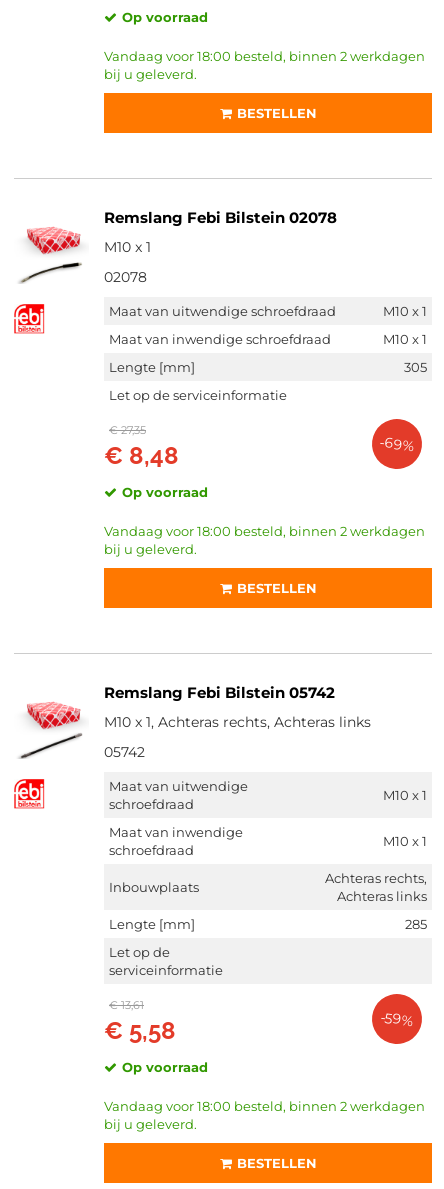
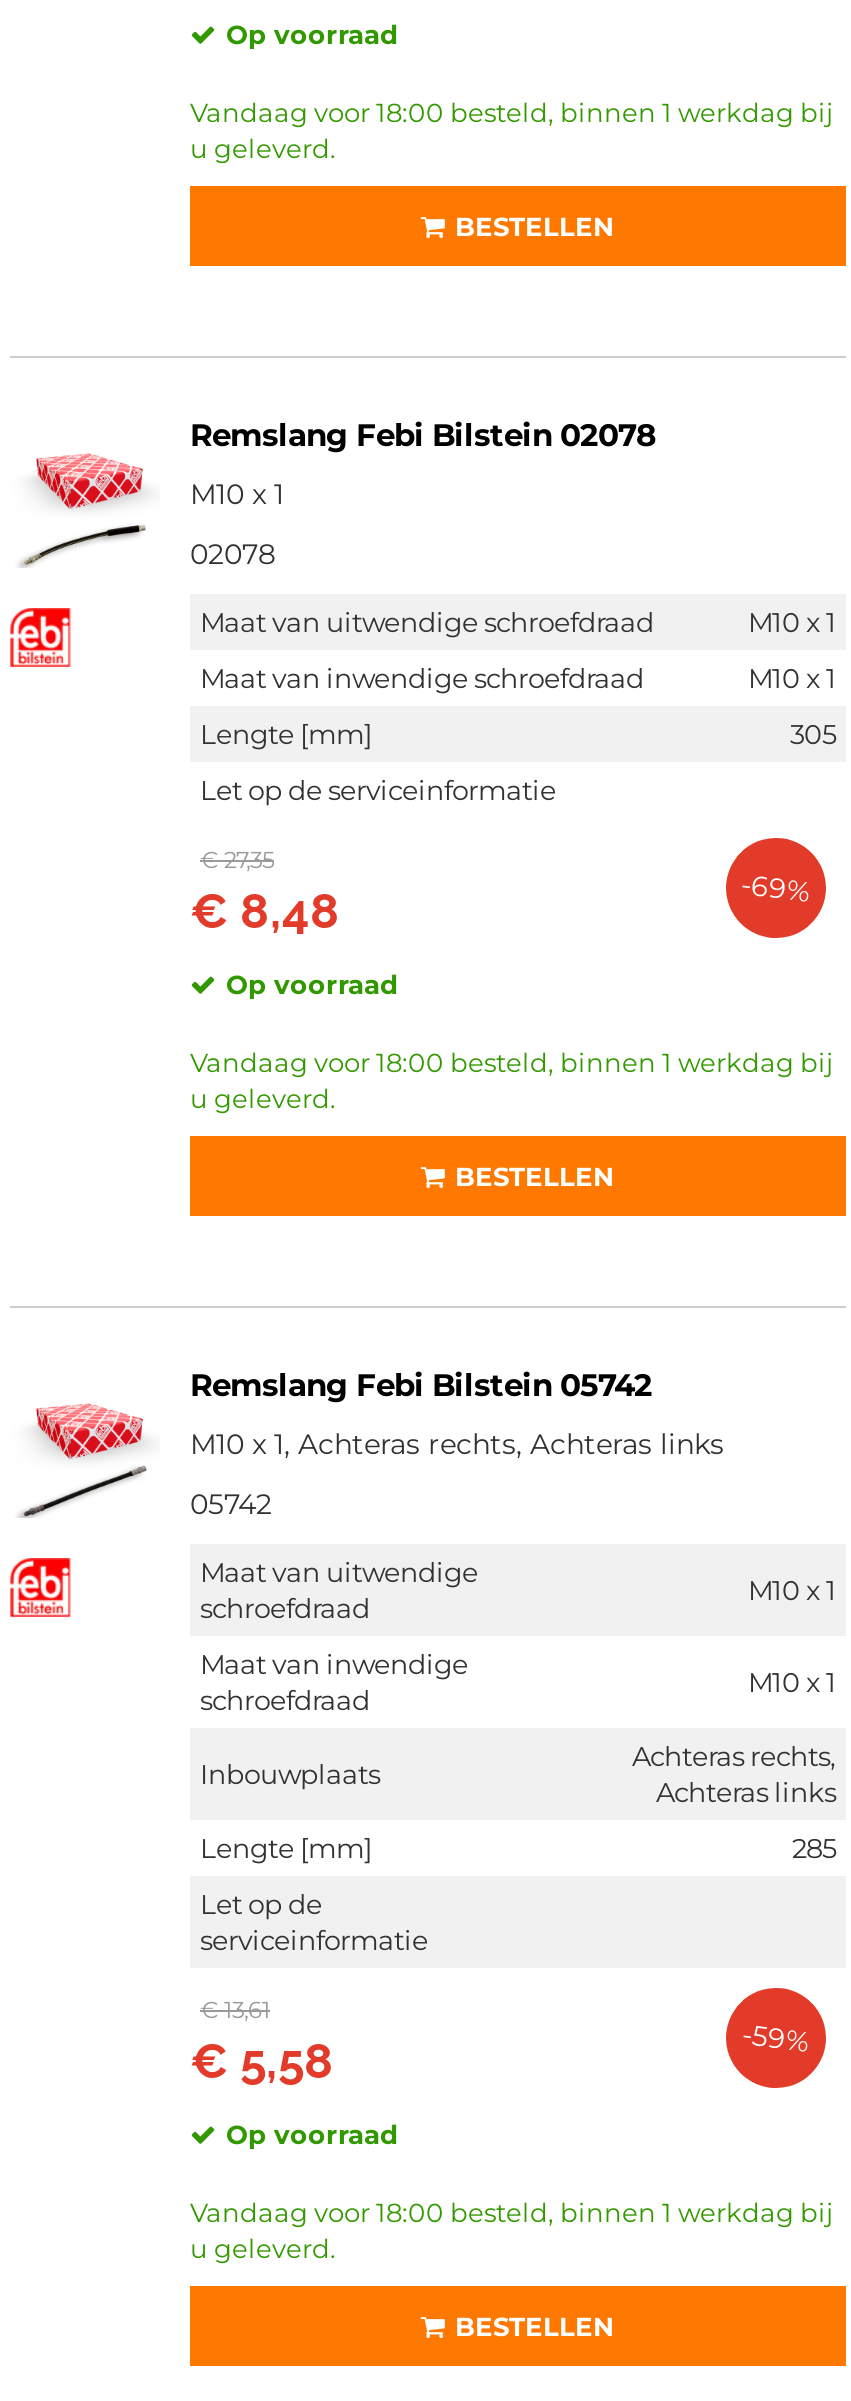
- Vandaag voor 18:00 besteld, binnen 2 werkdagen
- bij u geleverd.
+ Vandaag voor 18:00 besteld, binnen 1 werkdag bij
+ u geleverd.

- Vandaag voor 18:00 besteld, binnen 2 werkdagen
- bij u geleverd.
+ Vandaag voor 18:00 besteld, binnen 1 werkdag bij
+ u geleverd.

- Vandaag voor 18:00 besteld, binnen 2 werkdagen
- bij u geleverd.
+ Vandaag voor 18:00 besteld, binnen 1 werkdag bij
+ u geleverd.
